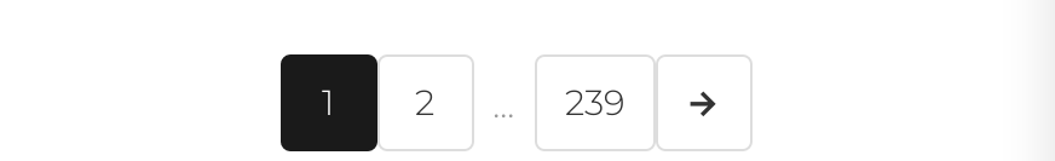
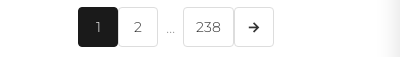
- 239
+ 238
